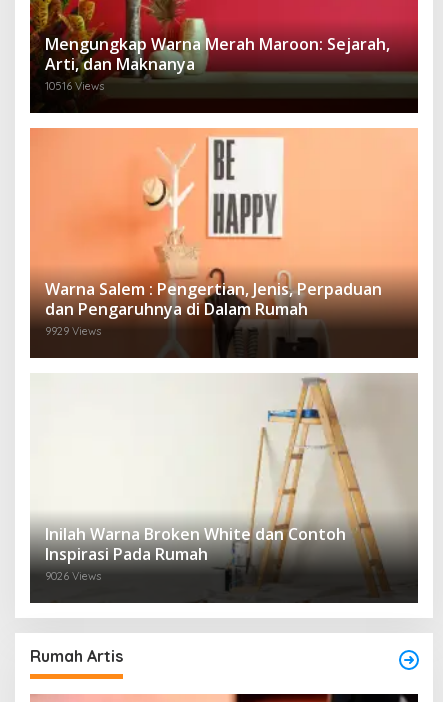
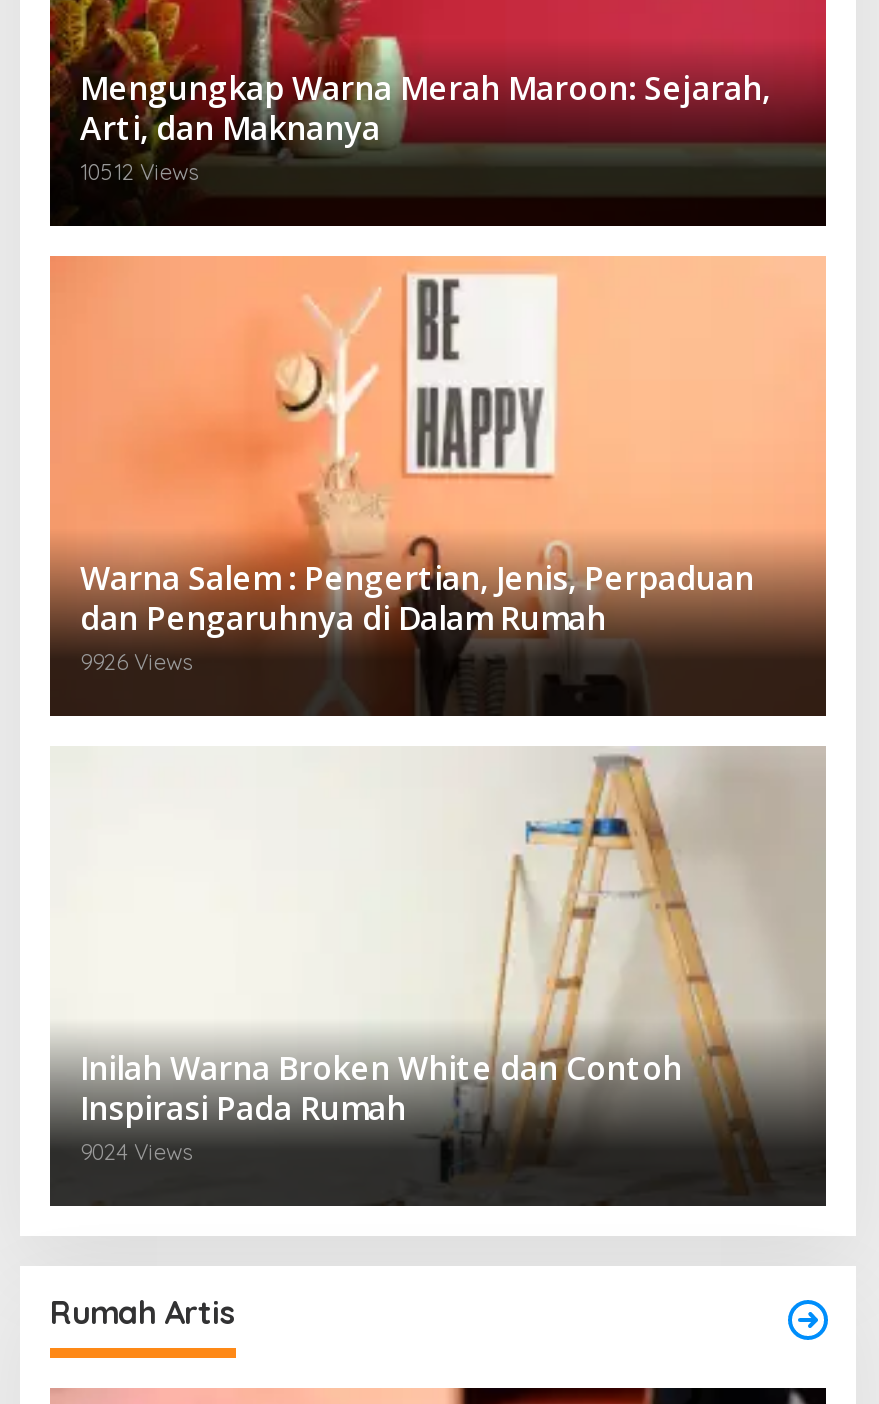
- 10516 Views
+ 10512 Views

- 9929 Views
+ 9926 Views

- 9026 Views
+ 9024 Views
